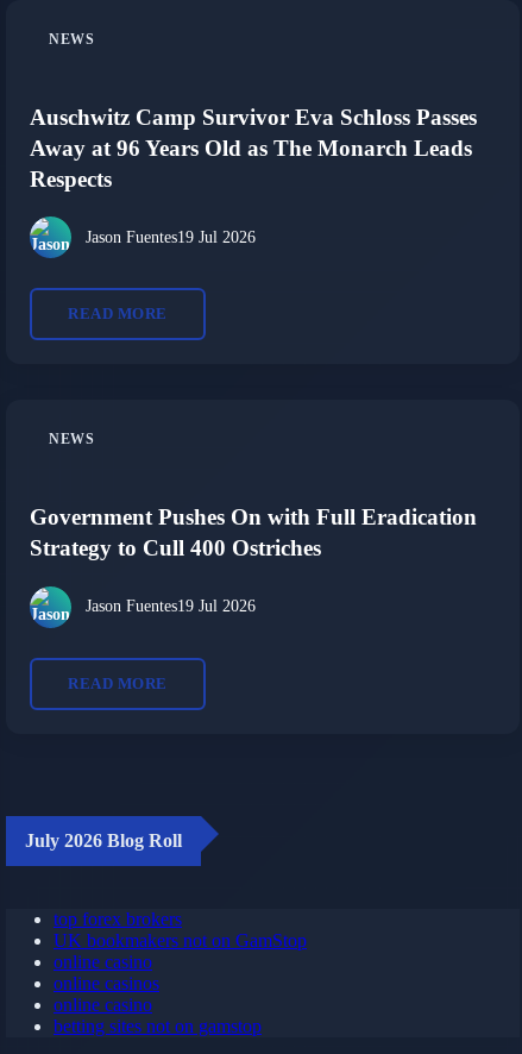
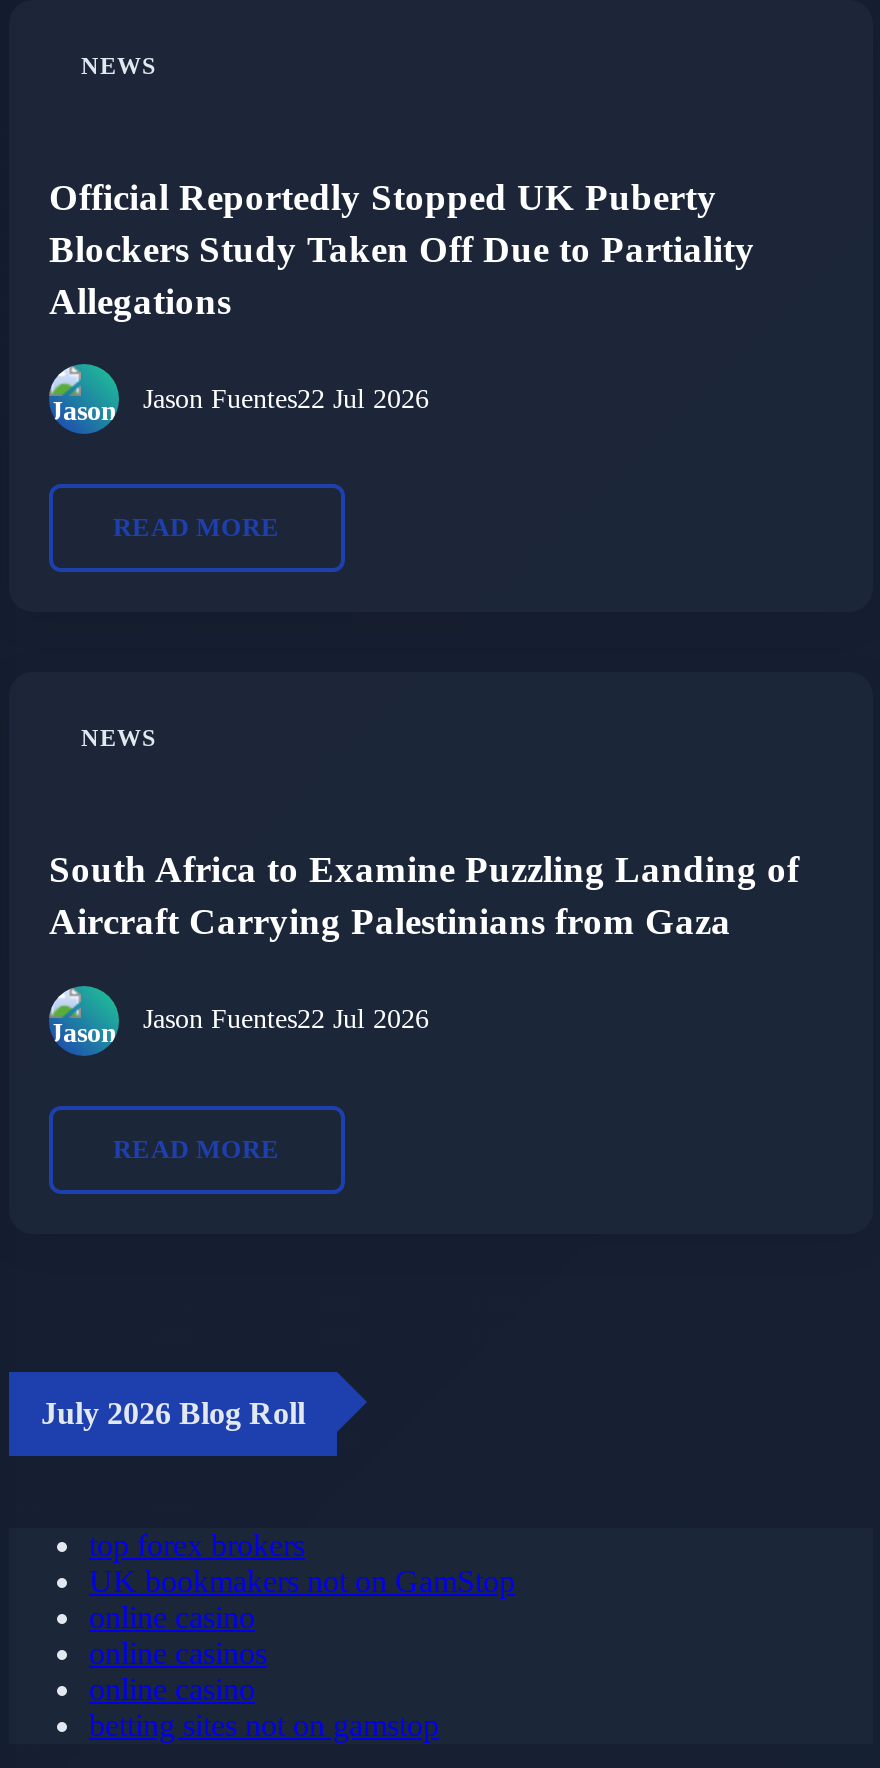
- Auschwitz Camp Survivor Eva Schloss Passes
- Away at 96 Years Old as The Monarch Leads
- Respects
+ Official Reportedly Stopped UK Puberty
+ Blockers Study Taken Off Due to Partiality
+ Allegations

- Jason Fuentes19 Jul 2026
+ Jason Fuentes22 Jul 2026

- Government Pushes On with Full Eradication
- Strategy to Cull 400 Ostriches
+ South Africa to Examine Puzzling Landing of
+ Aircraft Carrying Palestinians from Gaza

- Jason Fuentes19 Jul 2026
+ Jason Fuentes22 Jul 2026
